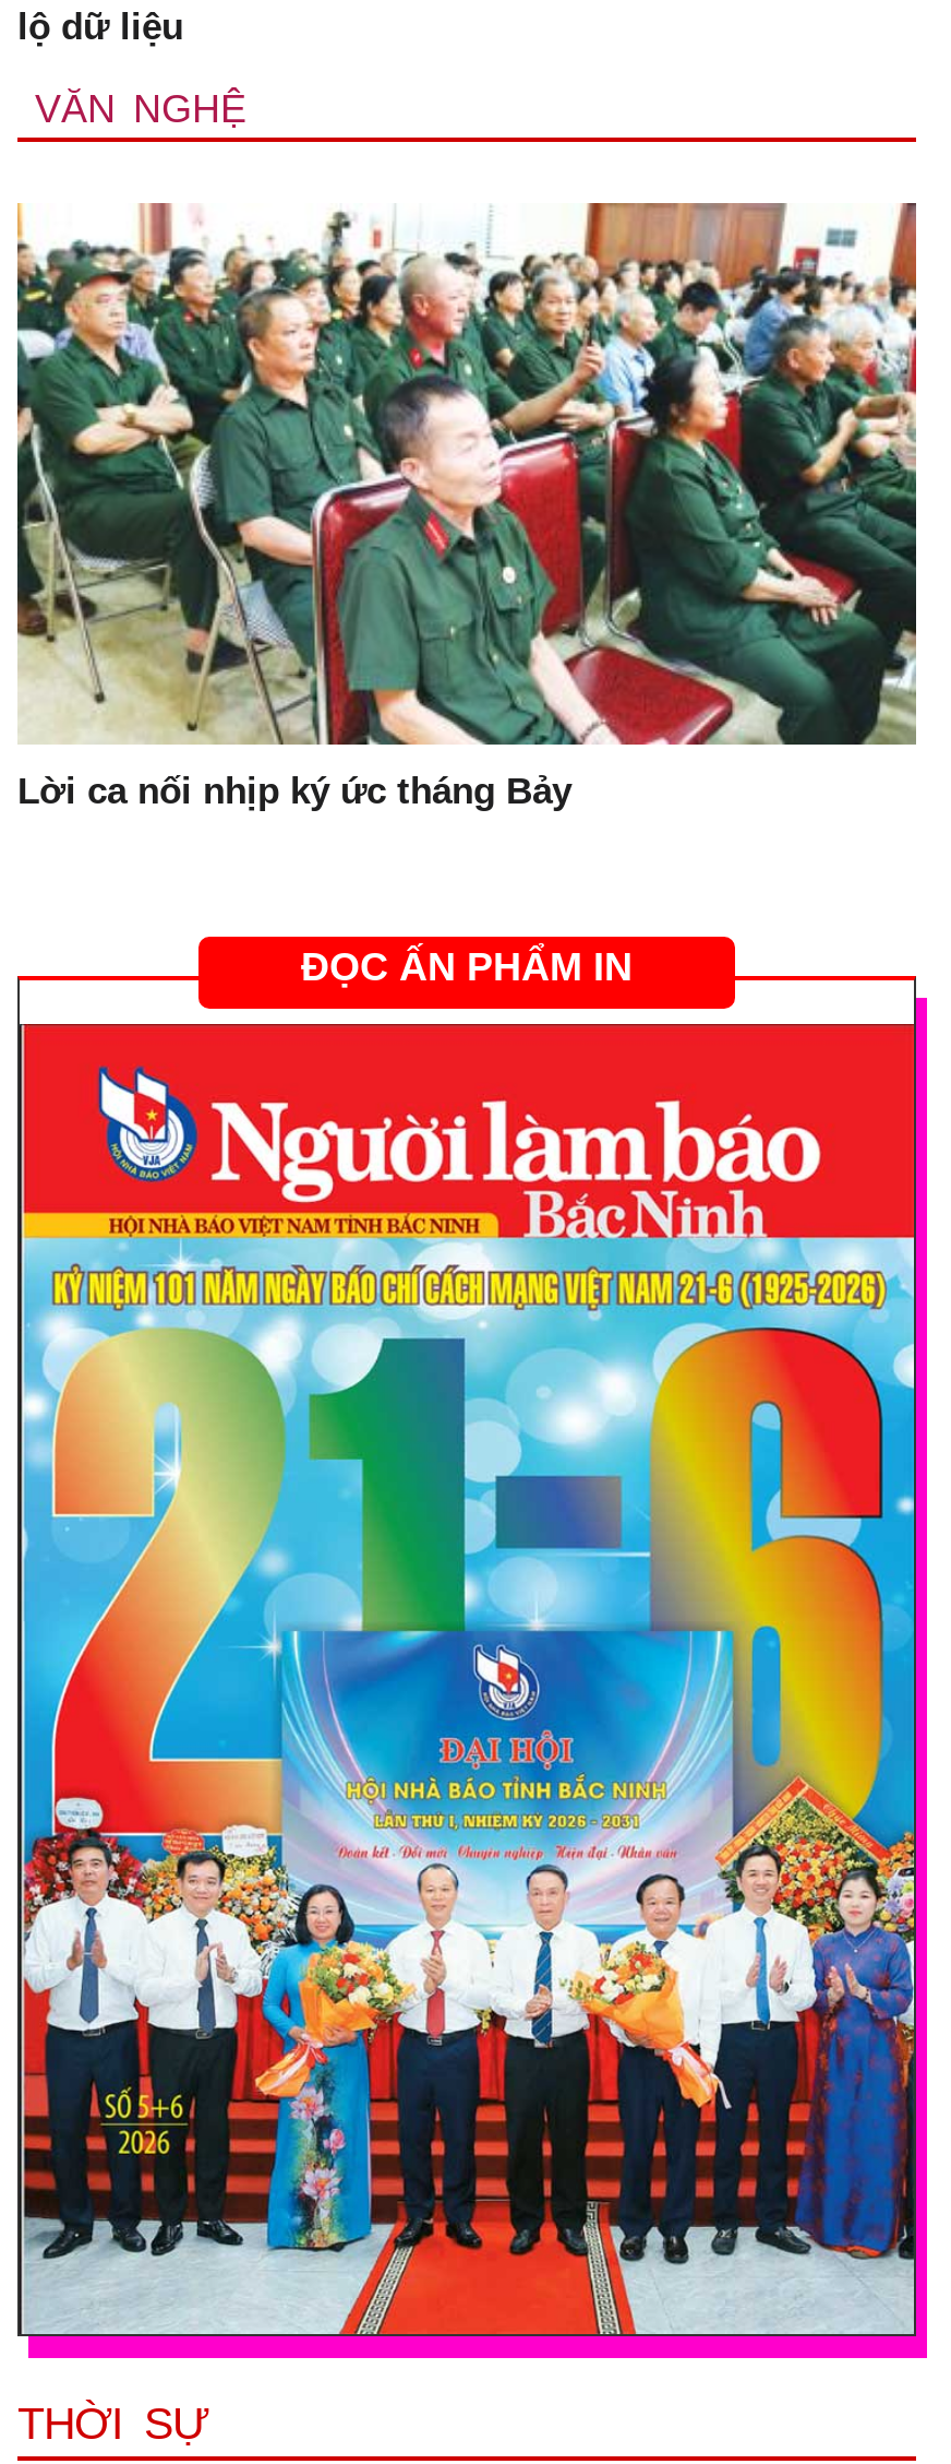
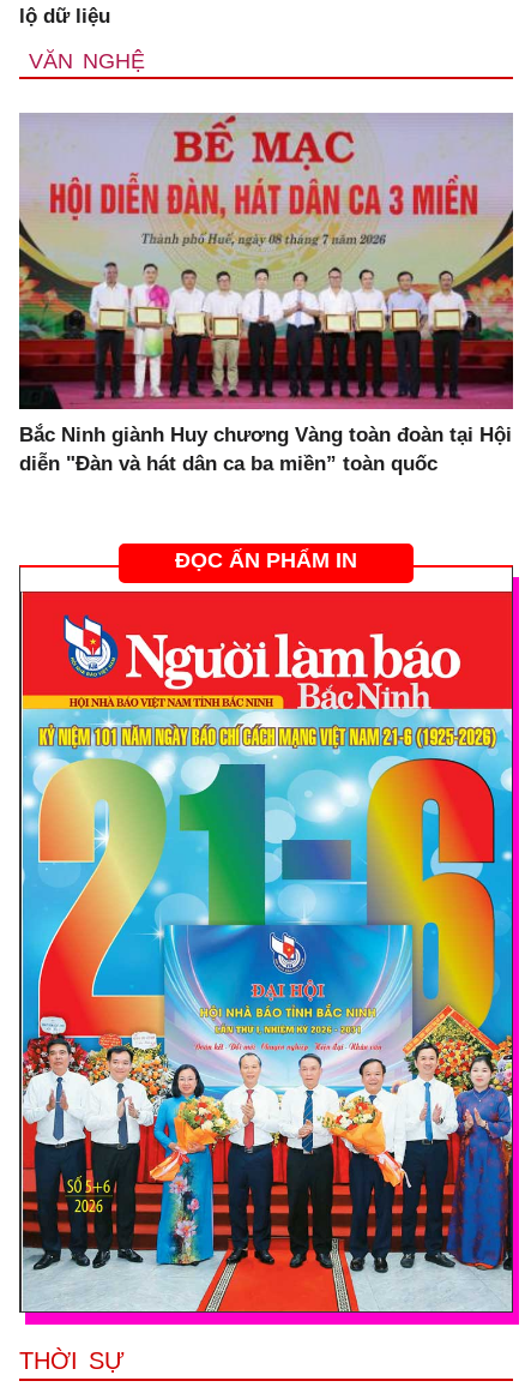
- [image]
- Lời ca nối nhịp ký ức tháng Bảy
+ [image]
+ Bắc Ninh giành Huy chương Vàng toàn đoàn tại Hội
+ diễn "Đàn và hát dân ca ba miền” toàn quốc
